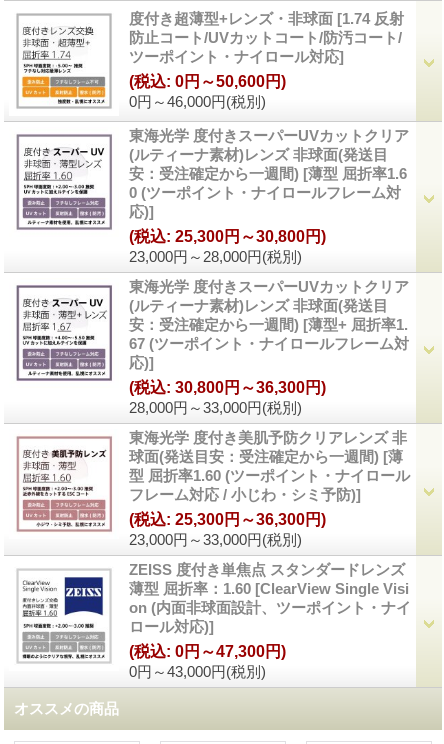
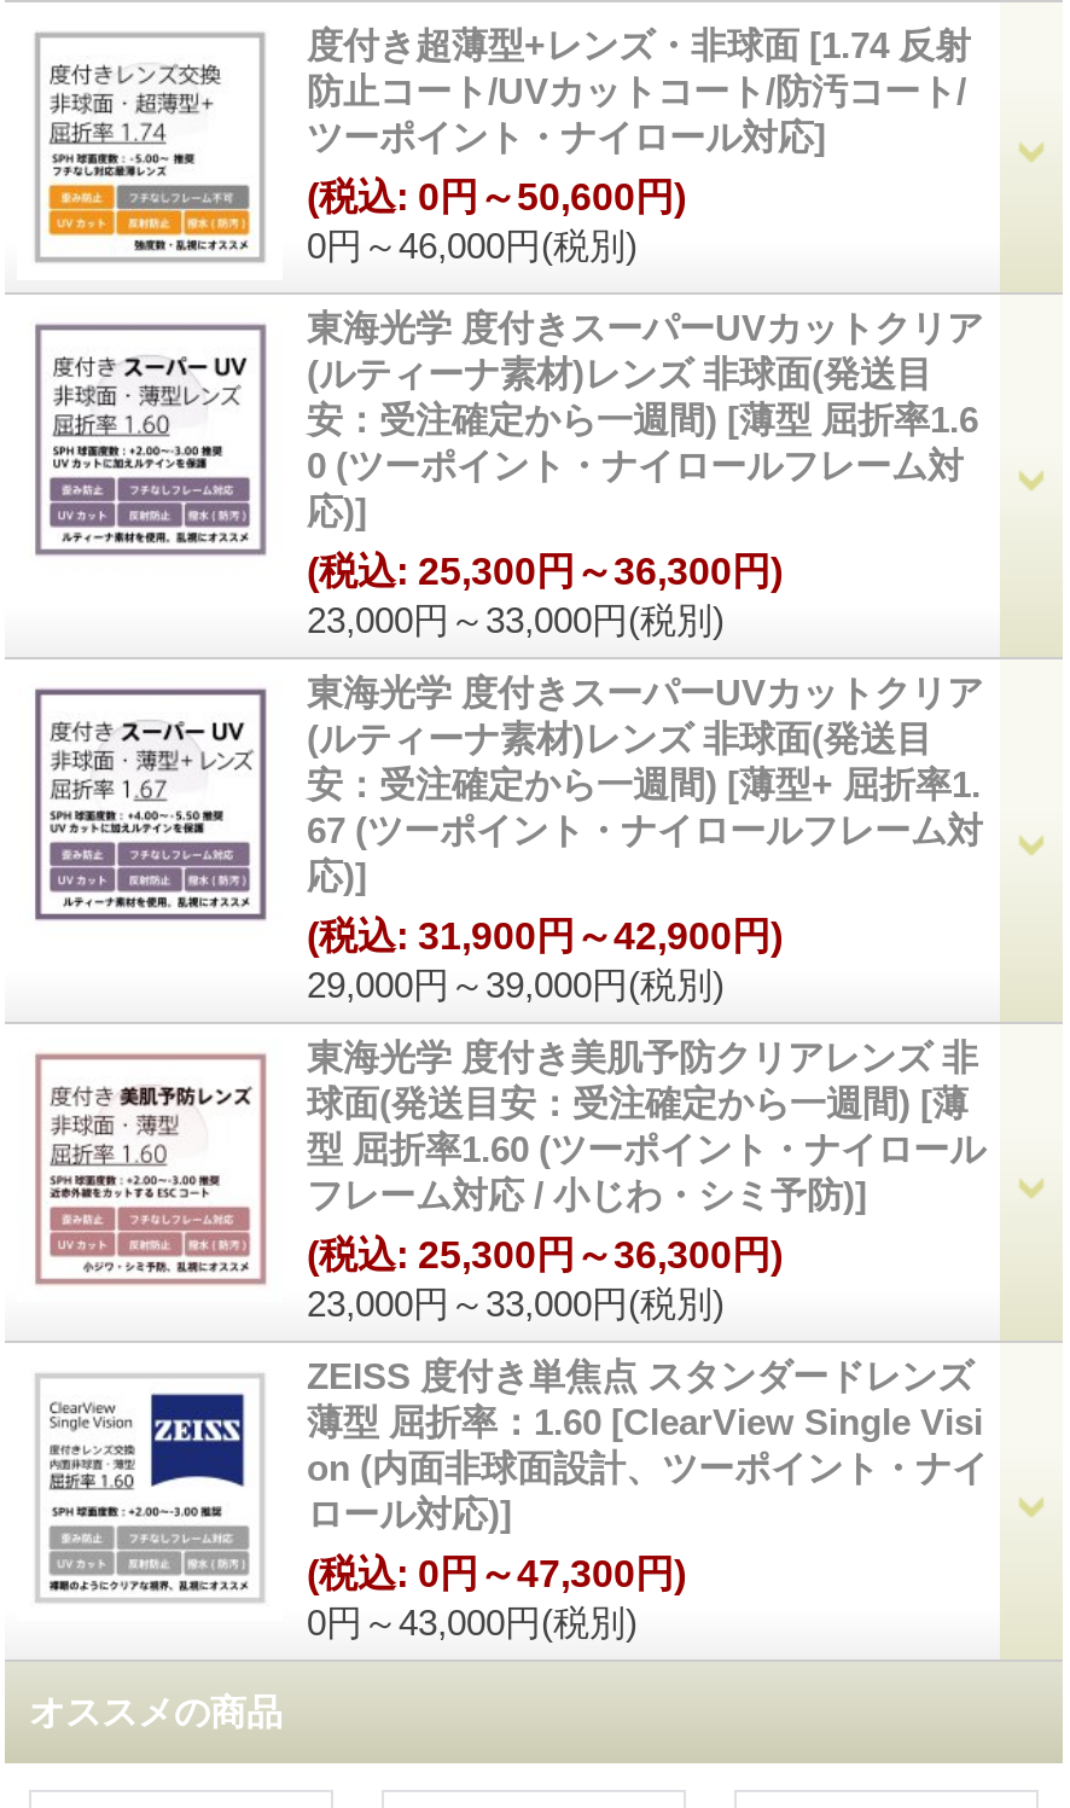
- (税込: 25,300円～30,800円)
+ (税込: 25,300円～36,300円)

- 23,000円～28,000円(税別)
+ 23,000円～33,000円(税別)

- (税込: 30,800円～36,300円)
+ (税込: 31,900円～42,900円)

- 28,000円～33,000円(税別)
+ 29,000円～39,000円(税別)
